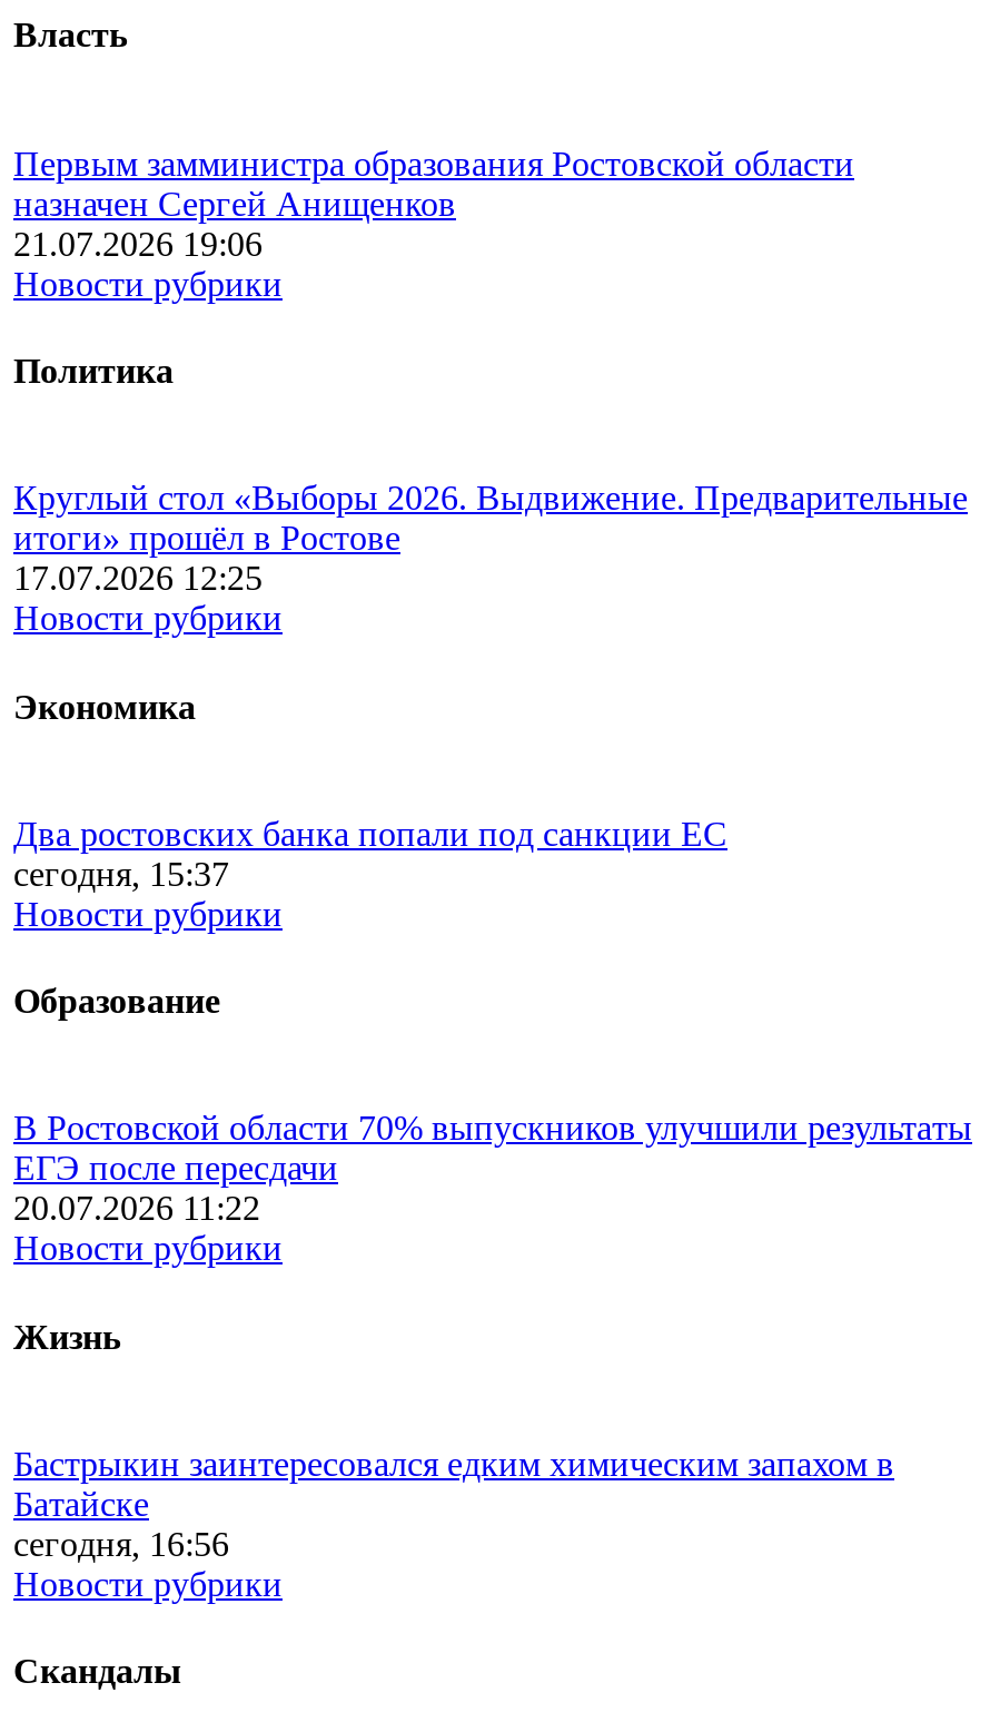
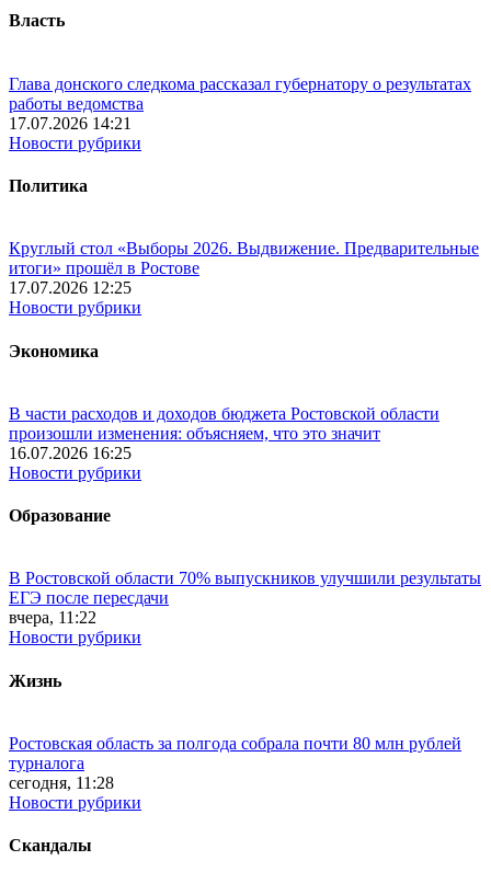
- Первым замминистра образования Ростовской области
- назначен Сергей Анищенков
- 21.07.2026 19:06
+ Глава донского следкома рассказал губернатору о результатах
+ работы ведомства
+ 17.07.2026 14:21

- Два ростовских банка попали под санкции ЕС
- сегодня, 15:37
+ В части расходов и доходов бюджета Ростовской области
+ произошли изменения: объясняем, что это значит
+ 16.07.2026 16:25

- 20.07.2026 11:22
+ вчера, 11:22

- Бастрыкин заинтересовался едким химическим запахом в
- Батайске
- сегодня, 16:56
+ Ростовская область за полгода собрала почти 80 млн рублей
+ турналога
+ сегодня, 11:28
